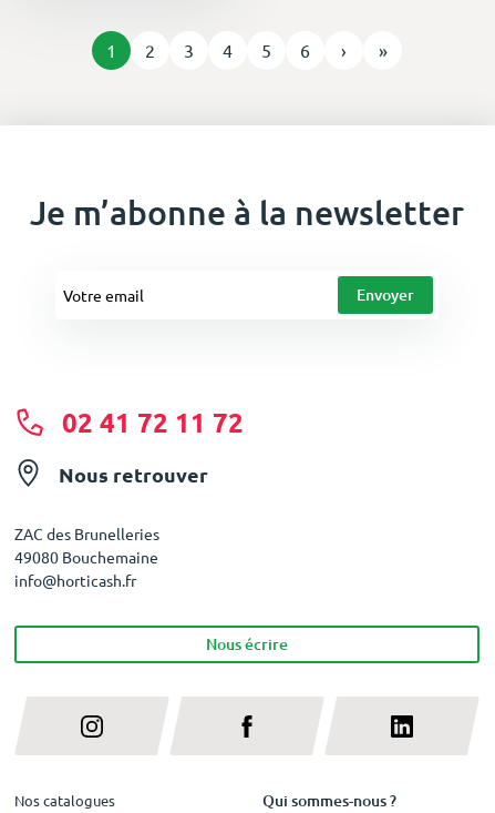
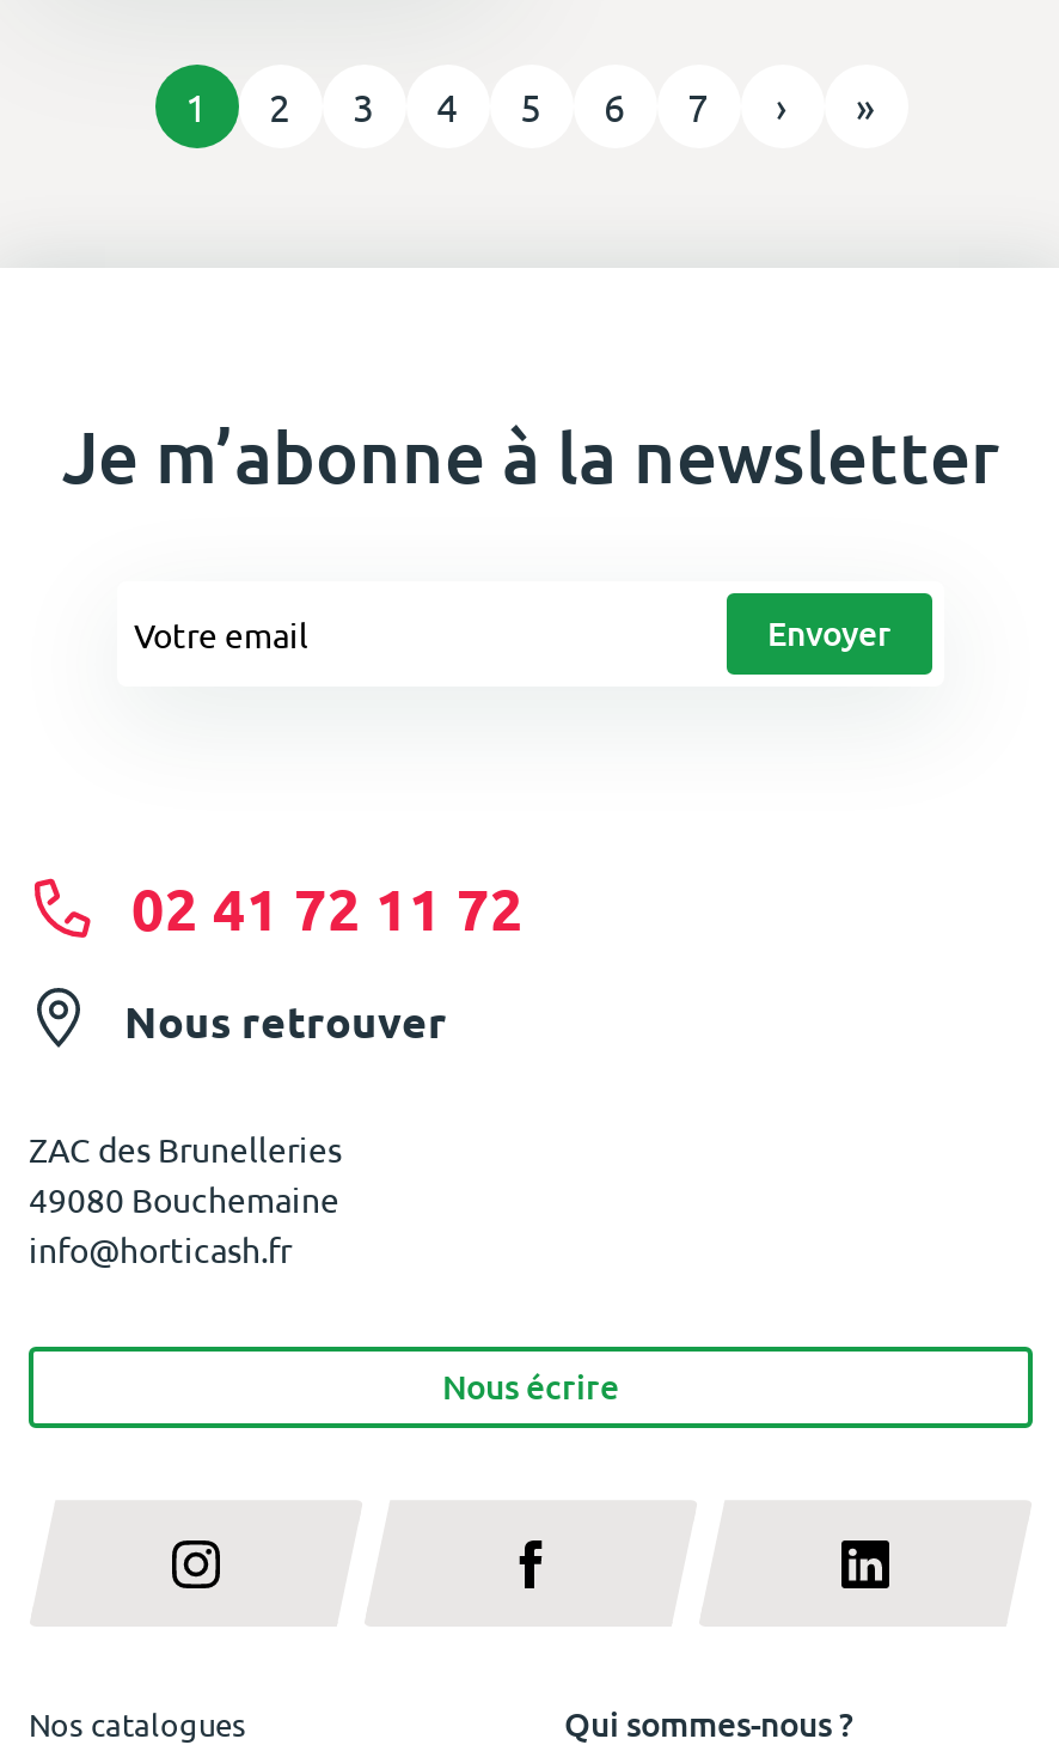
+ 7
